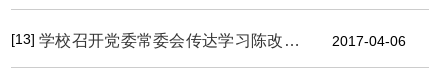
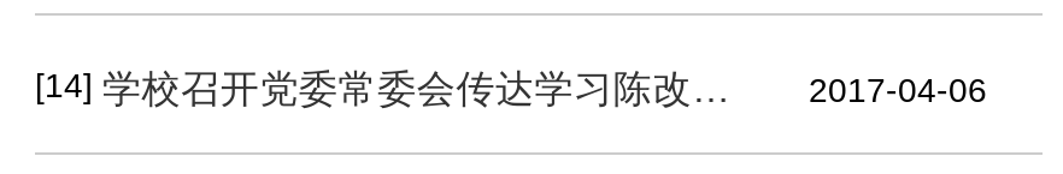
- [13]
+ [14]
